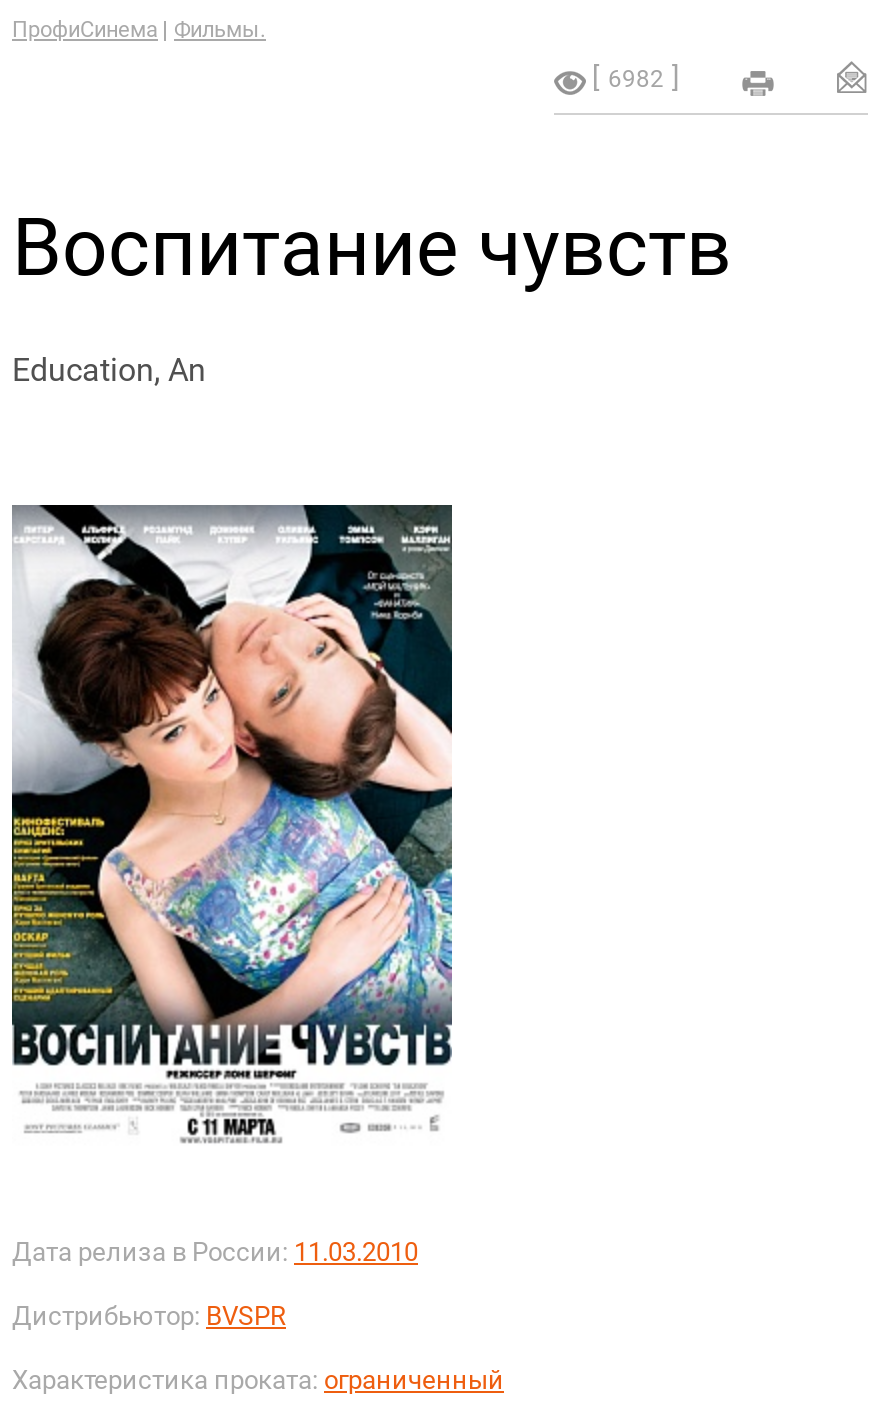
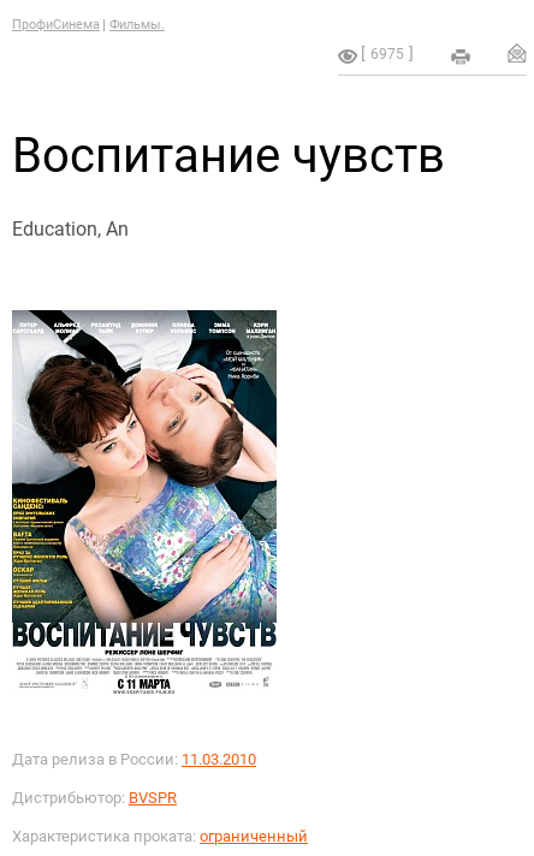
- 6982
+ 6975
